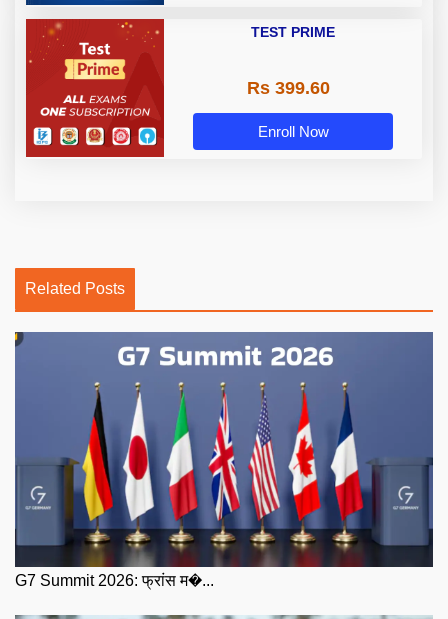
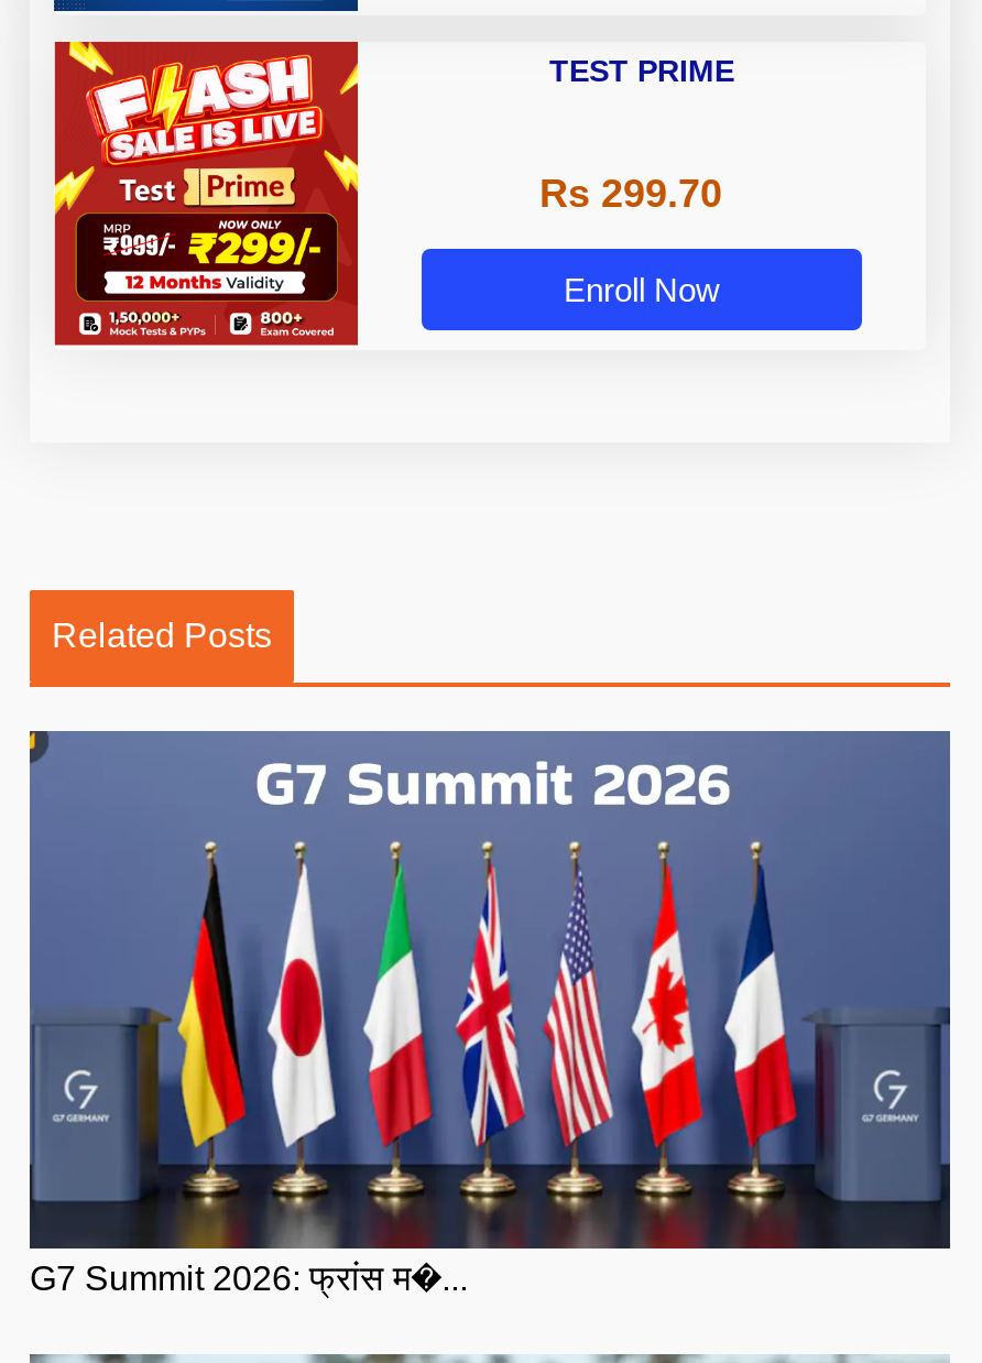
- [image]
+ [image]

- Rs 399.60
+ Rs 299.70
